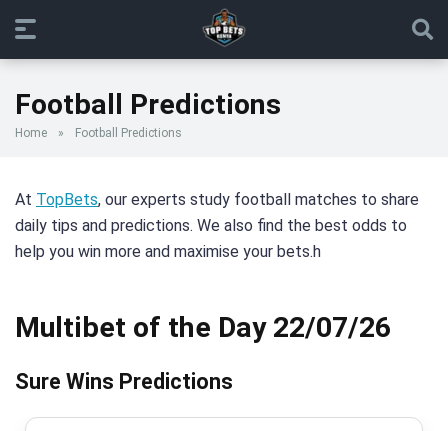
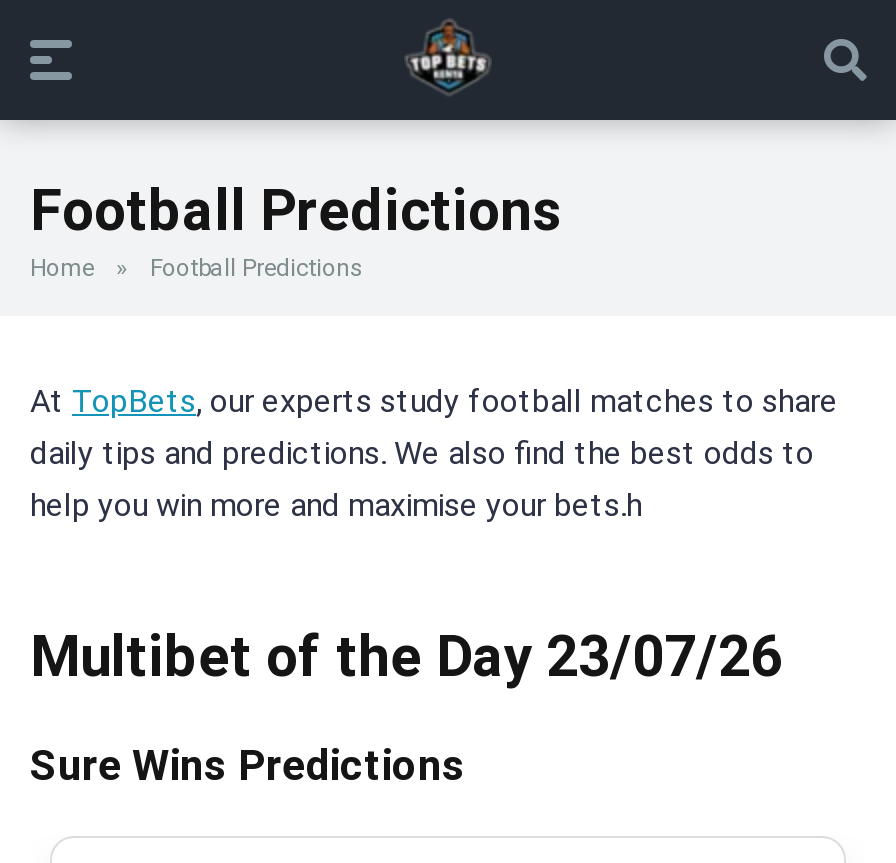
- Multibet of the Day 22/07/26
+ Multibet of the Day 23/07/26
